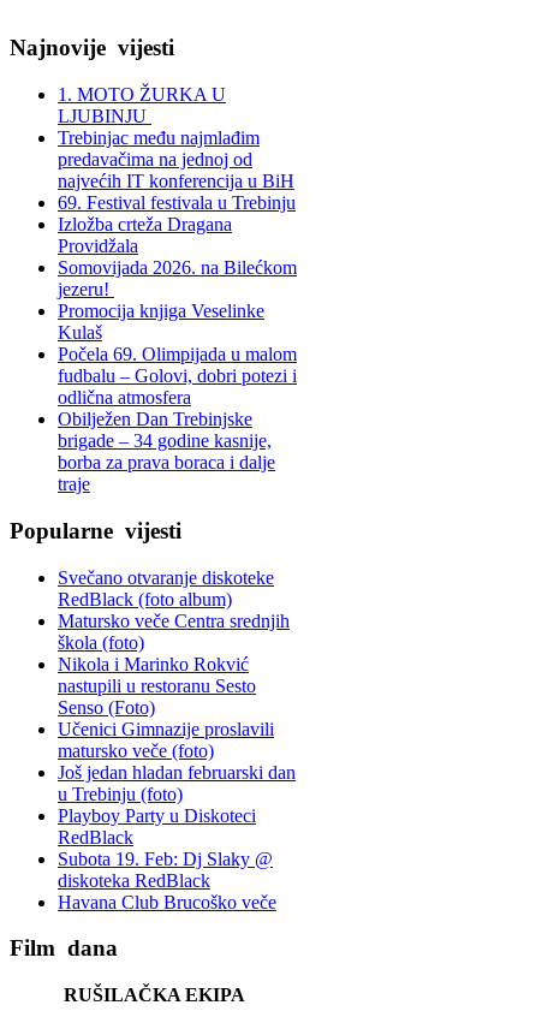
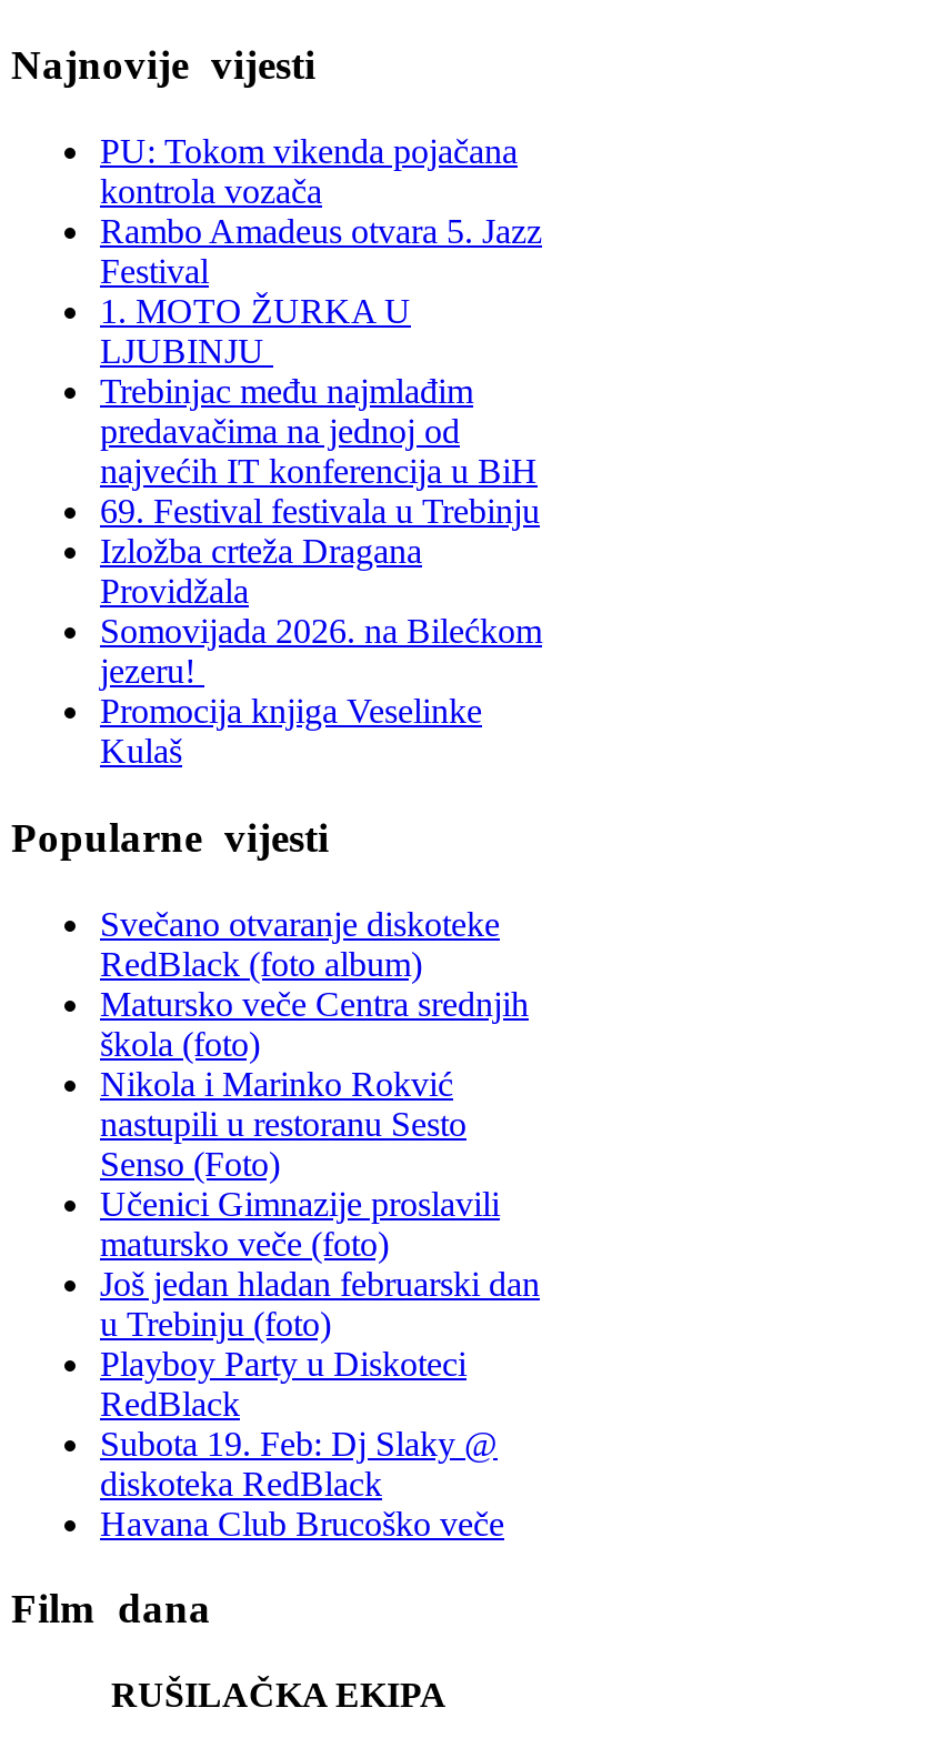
+ PU: Tokom vikenda pojačana
+ kontrola vozača
+ Rambo Amadeus otvara 5. Jazz
+ Festival

moved down: 1. MOTO ŽURKA U | LJUBINJU | Trebinjac među najmlađim | ... | Promocija knjiga Veselinke | Kulaš

- Počela 69. Olimpijada u malom
- fudbalu – Golovi, dobri potezi i
- odlična atmosfera
- Obilježen Dan Trebinjske
- brigade – 34 godine kasnije,
- borba za prava boraca i dalje
- traje
